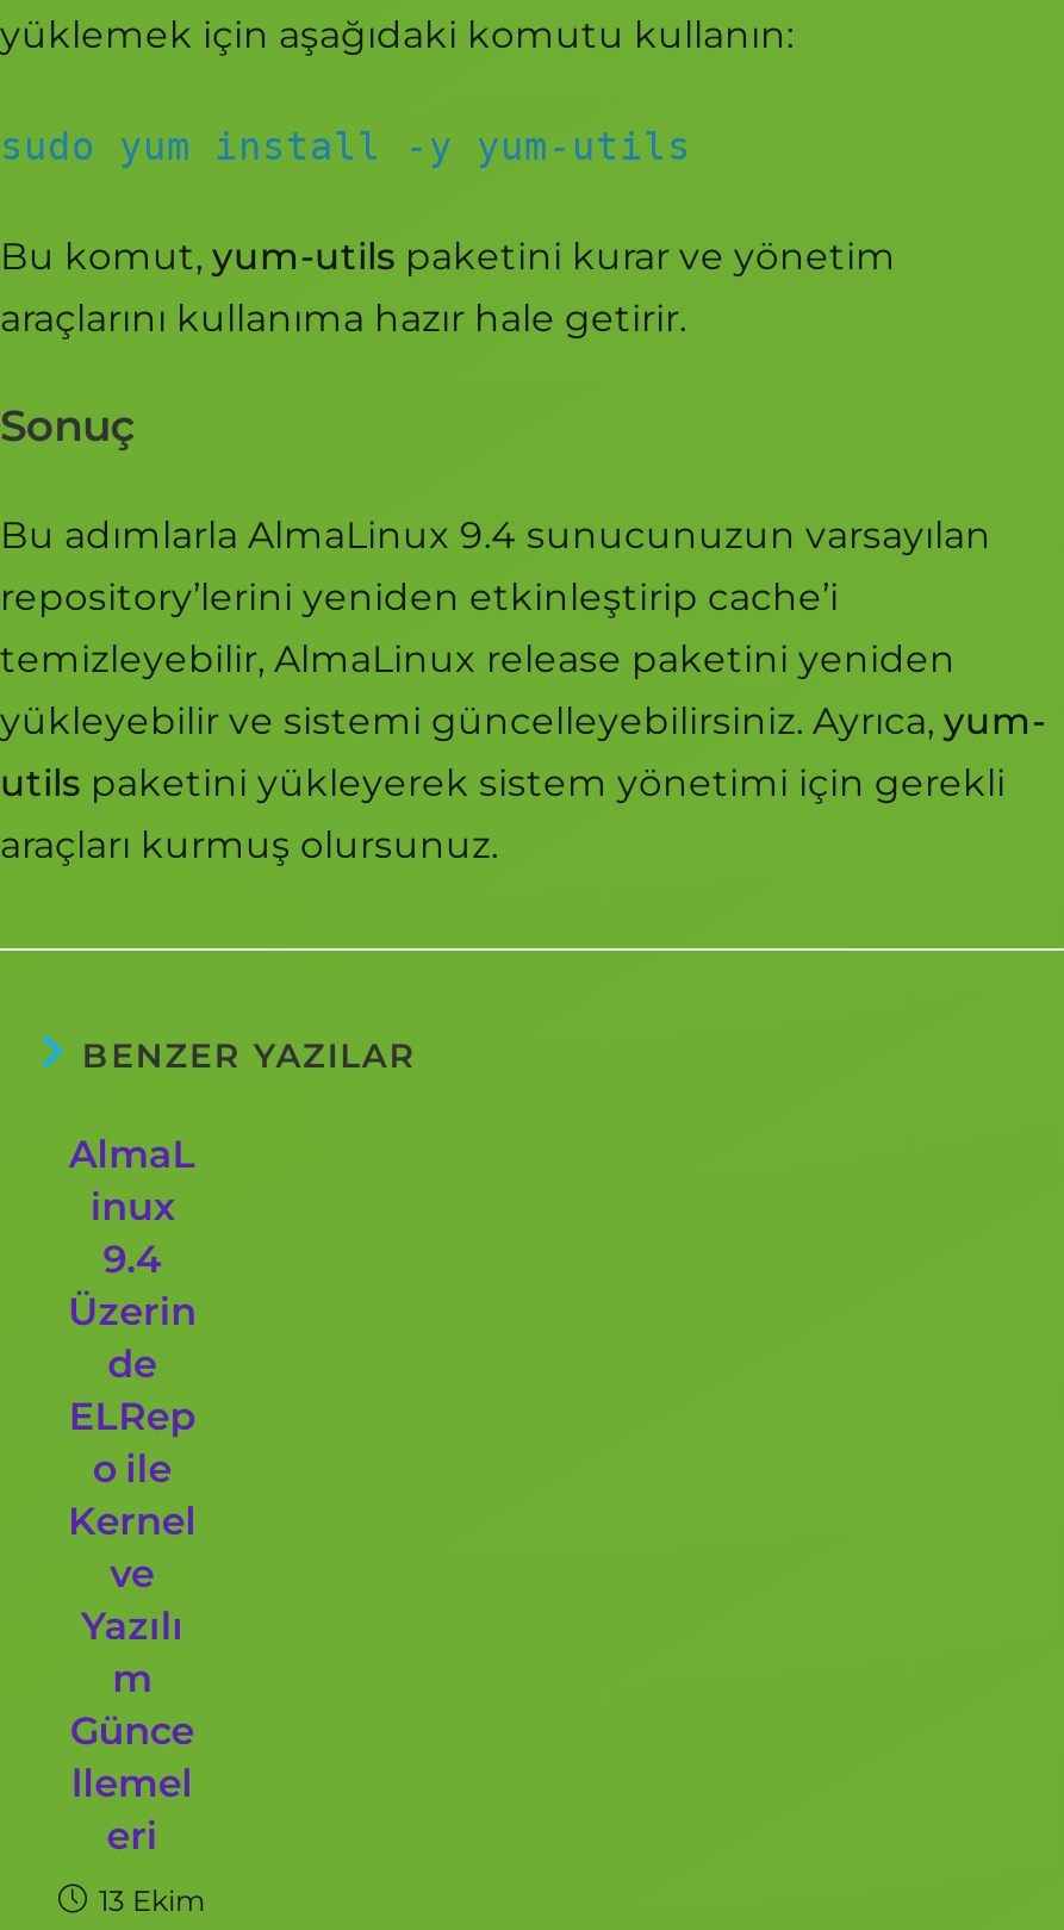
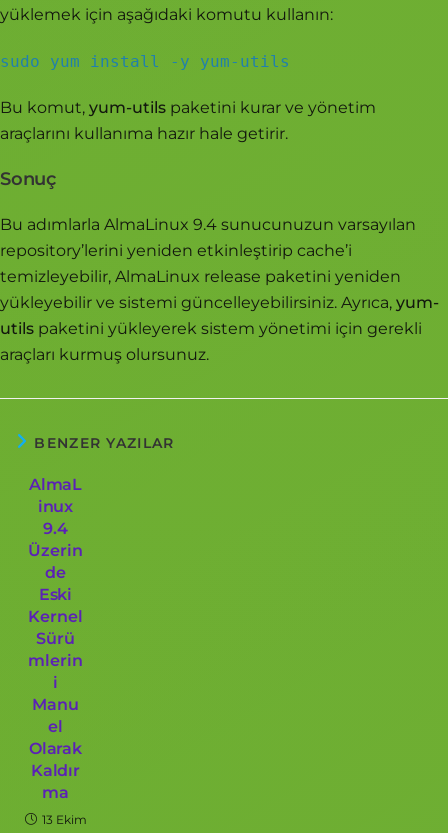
- ELRep
- o ile
+ Eski

moved up: Kernel

- ve
- Yazılı
- m
- Günce
- llemel
- eri
+ Sürü
+ mlerin
+ i
+ Manu
+ el
+ Olarak
+ Kaldır
+ ma
